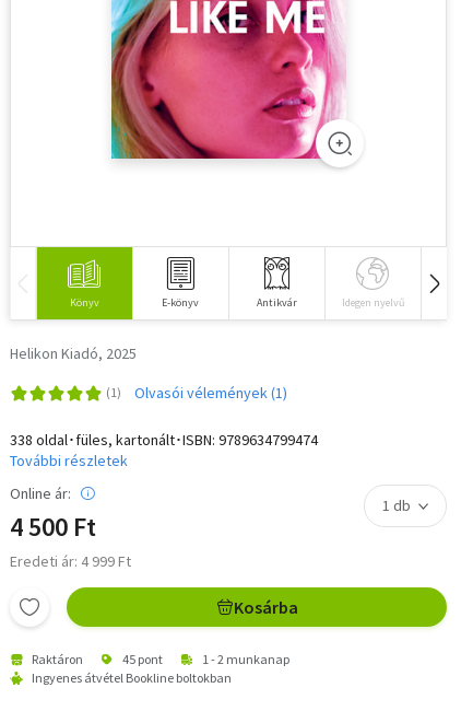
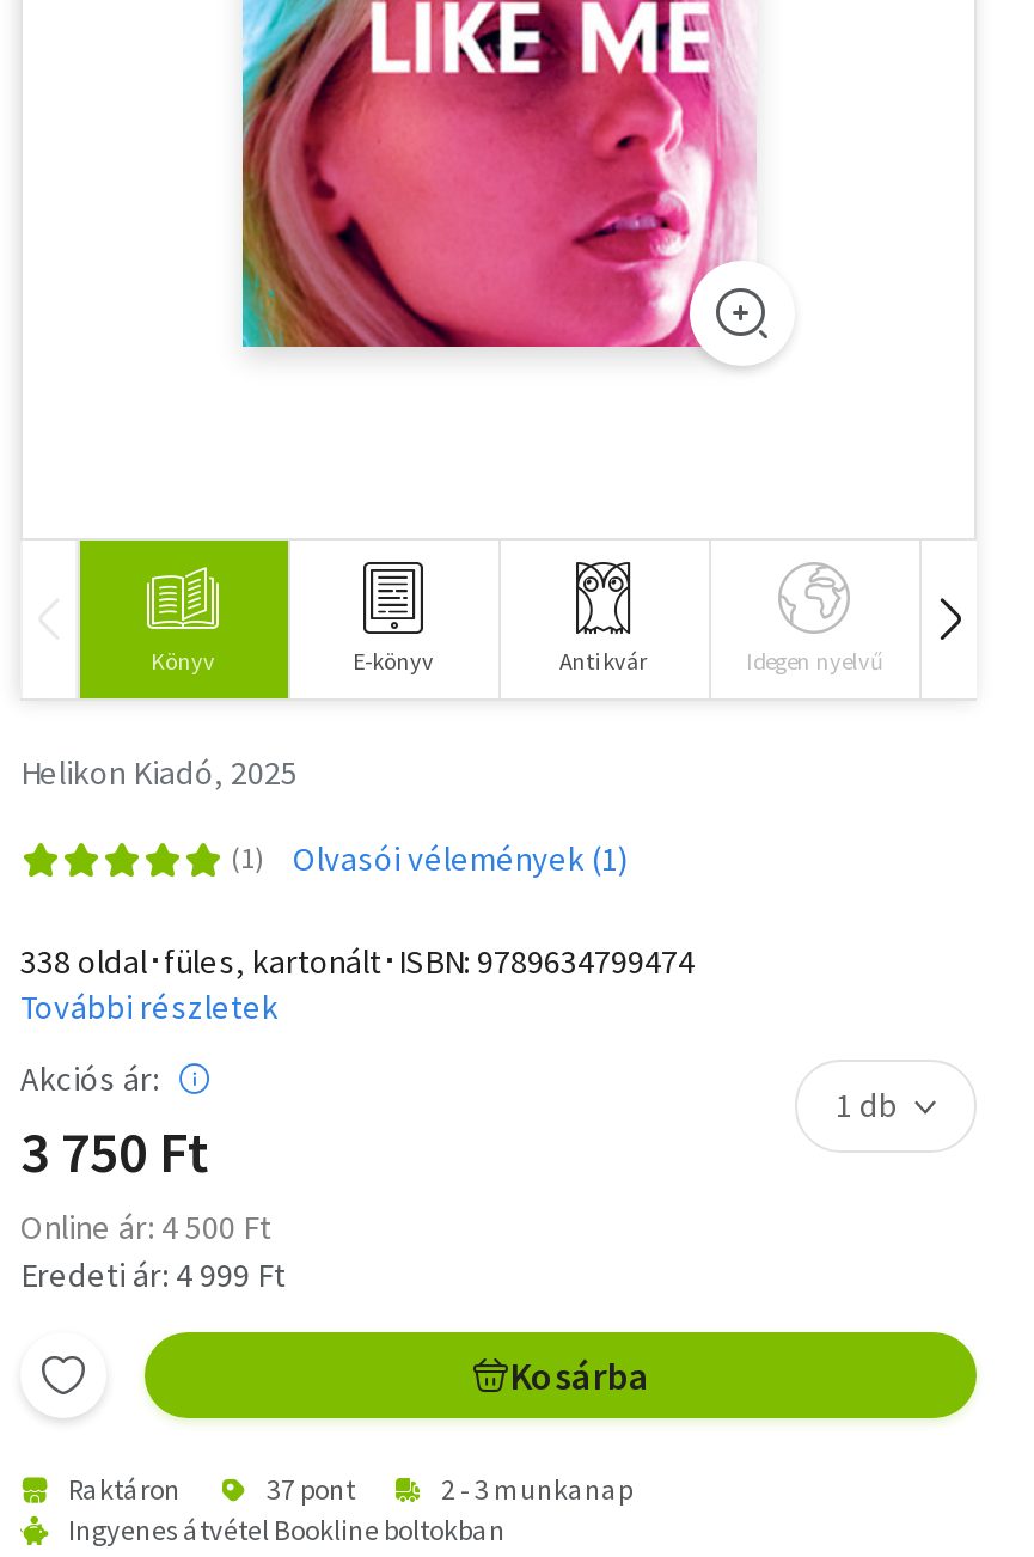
- Online ár:
- 4 500 Ft
+ Akciós ár:
+ 3 750 Ft
+ Online ár: 4 500 Ft

- 45 pont
+ 37 pont

- 1 - 2 munkanap
+ 2 - 3 munkanap
